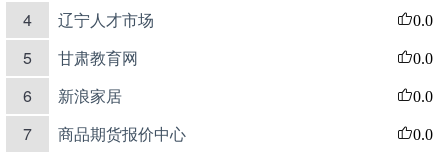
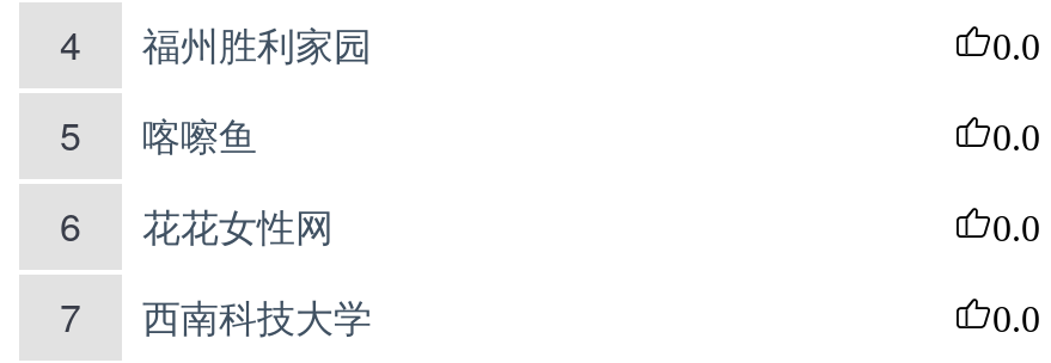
- 辽宁人才市场
+ 福州胜利家园

- 甘肃教育网
+ 喀嚓鱼

- 新浪家居
+ 花花女性网

- 商品期货报价中心
+ 西南科技大学
